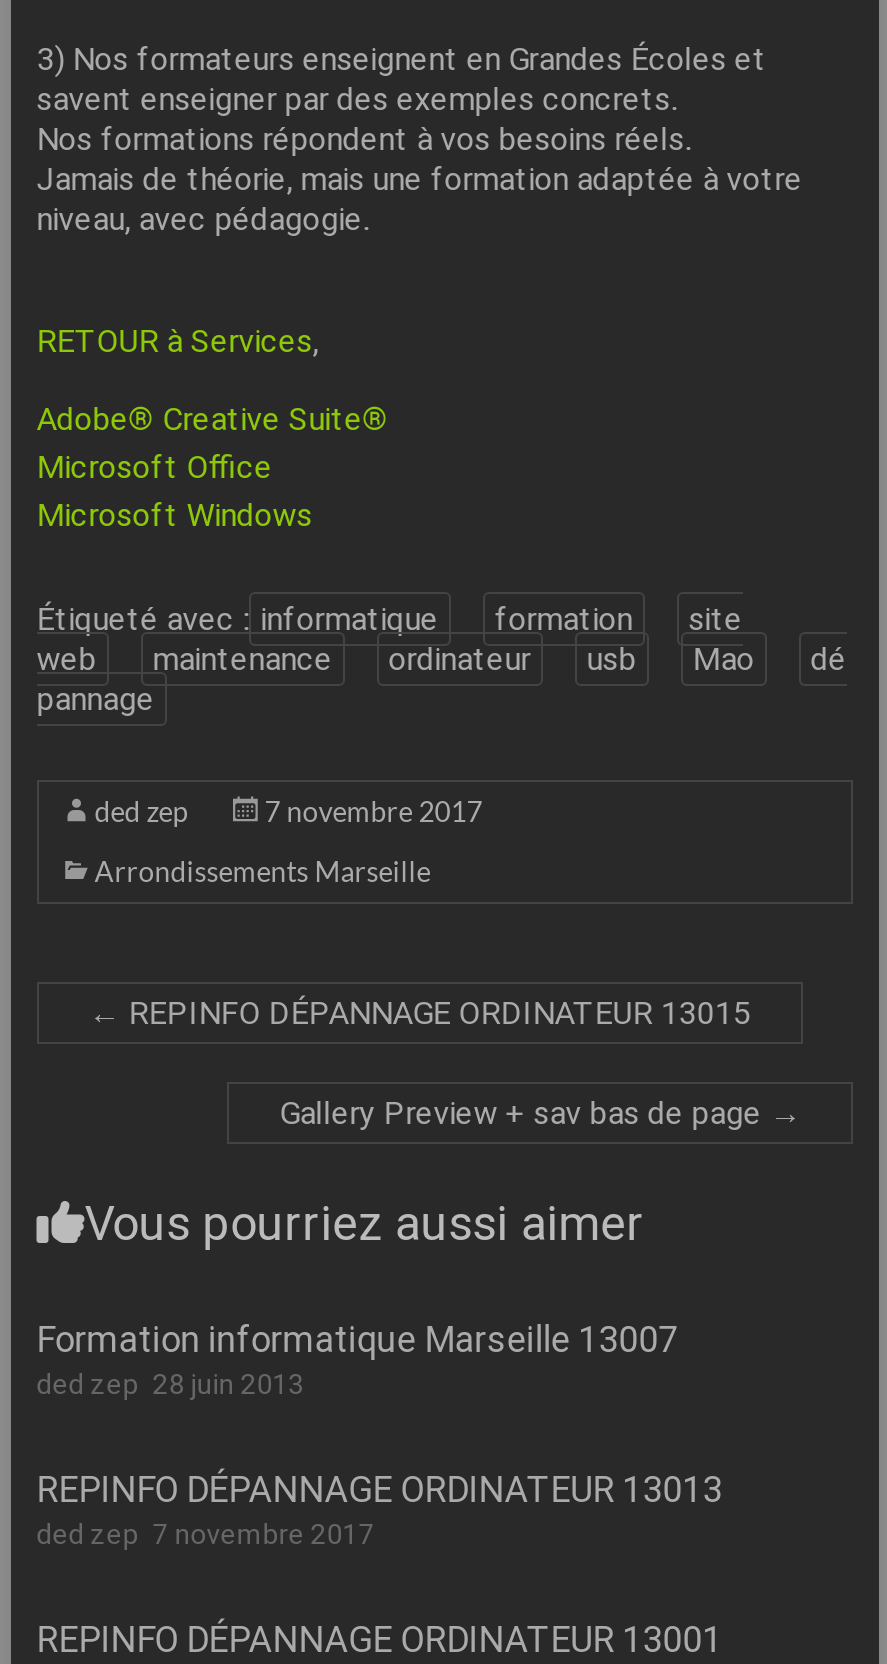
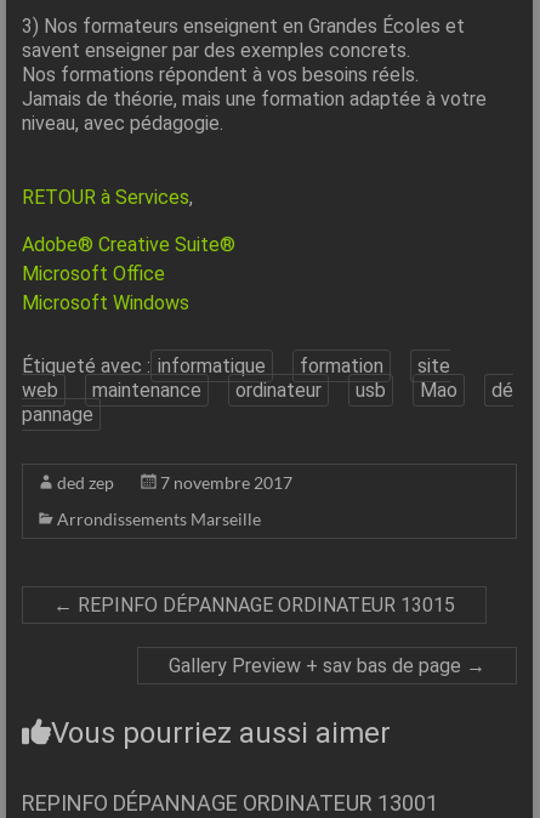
- Formation informatique Marseille 13007
- ded zep 28 juin 2013
- REPINFO DÉPANNAGE ORDINATEUR 13013
- ded zep 7 novembre 2017
